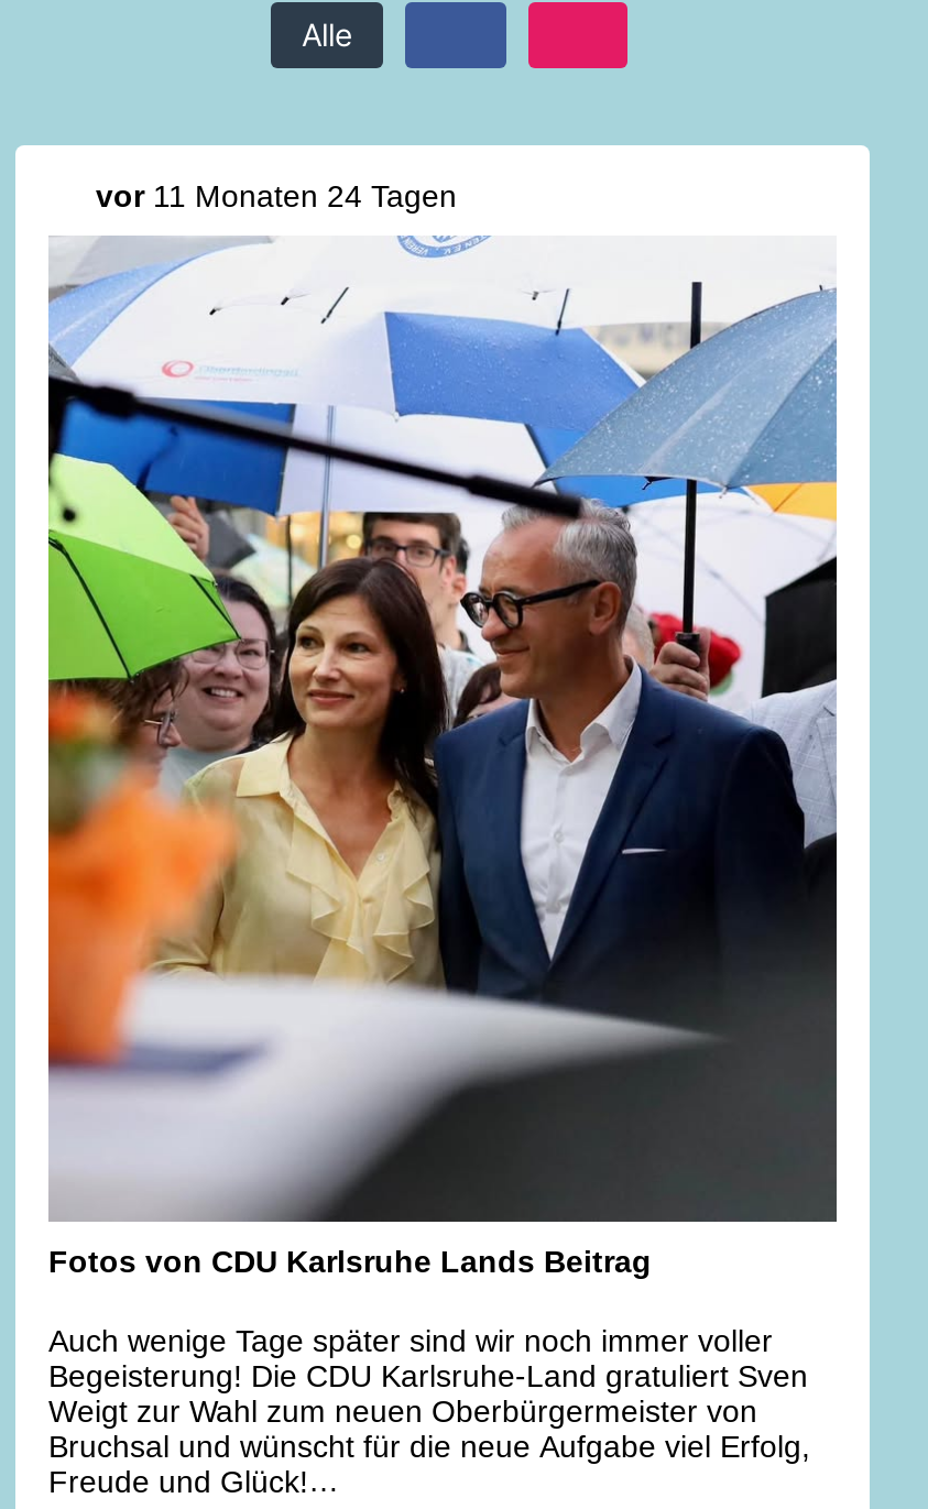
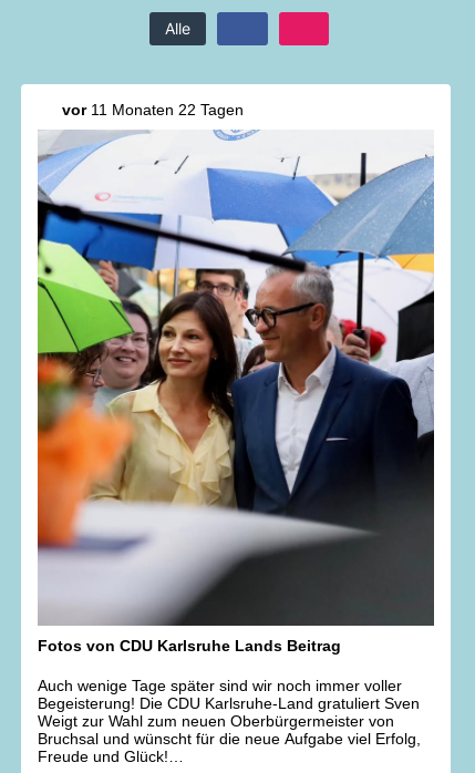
- vor 11 Monaten 24 Tagen
+ vor 11 Monaten 22 Tagen
